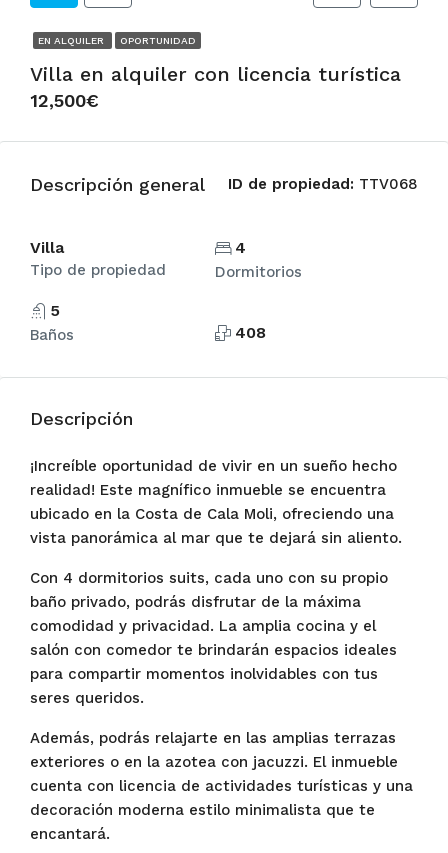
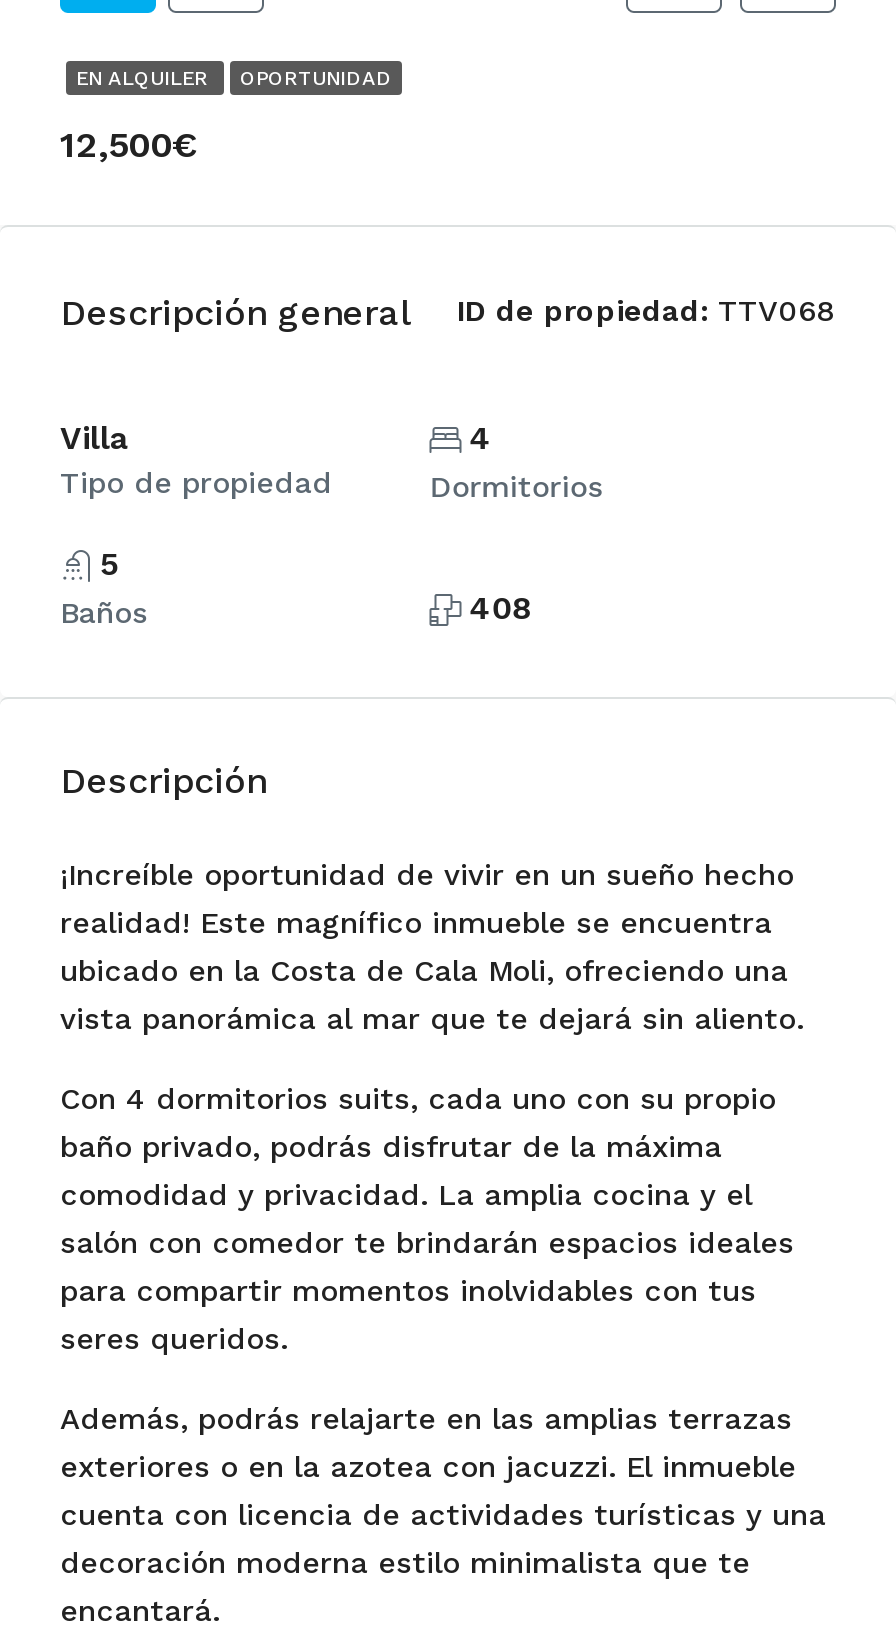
- Villa en alquiler con licencia turística
